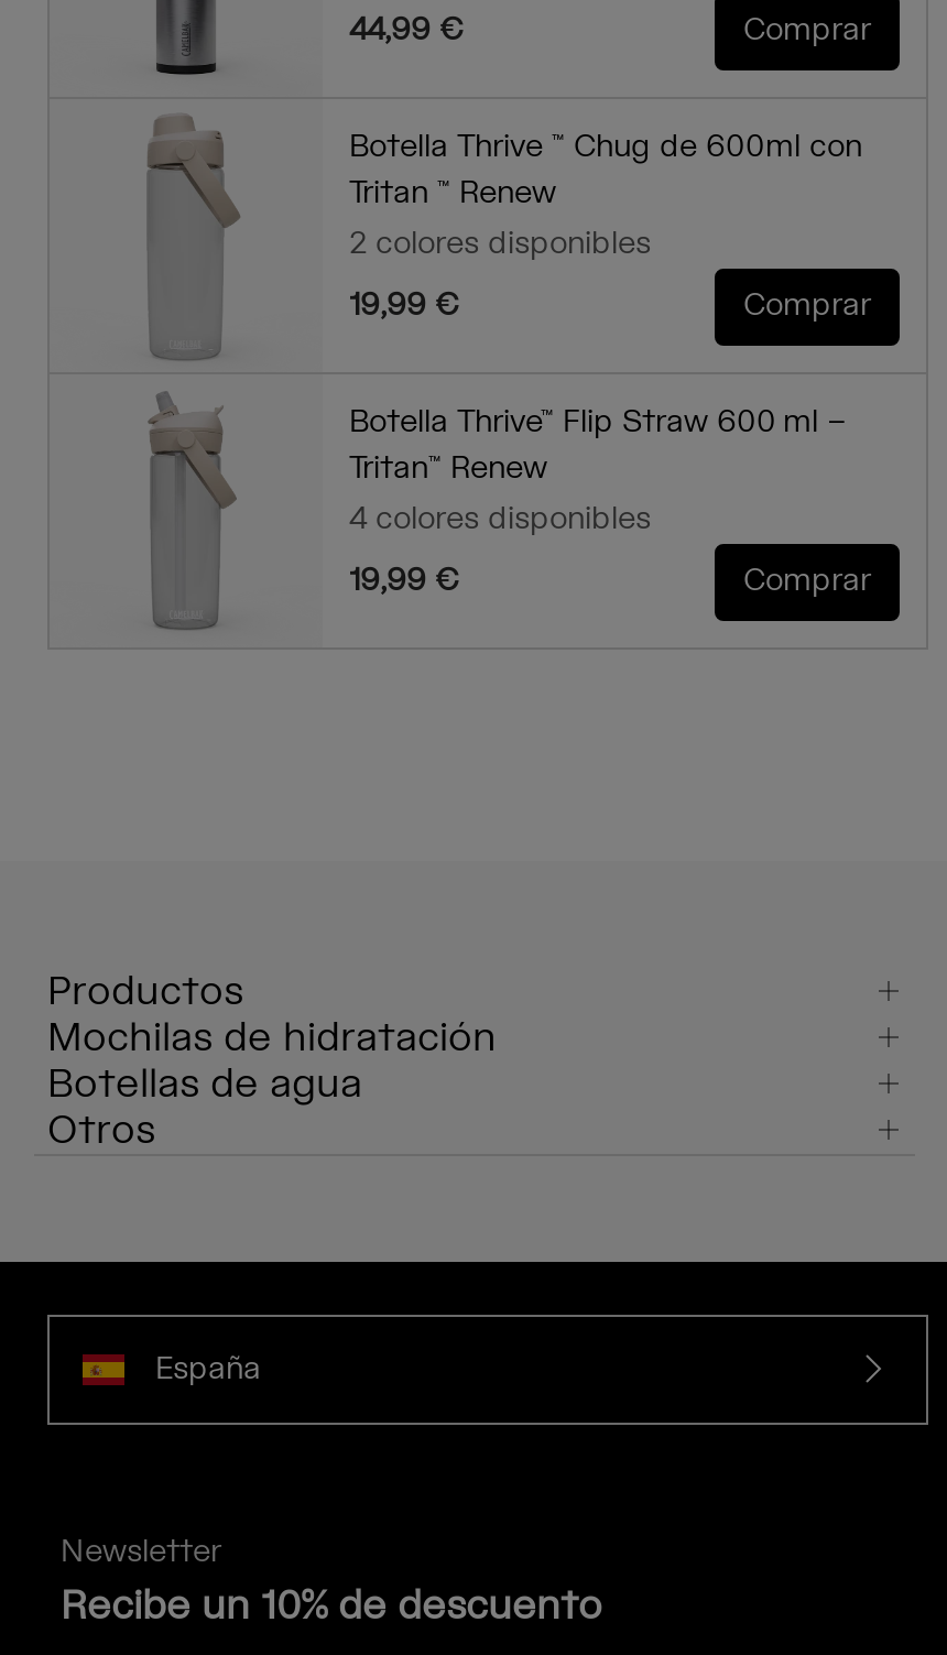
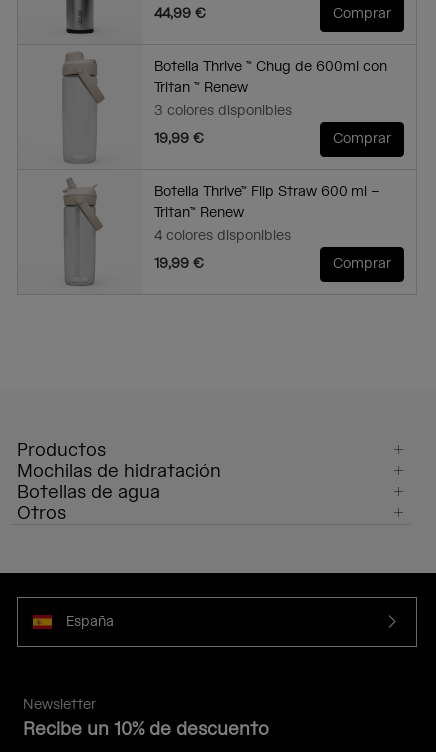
- 2 colores disponibles
+ 3 colores disponibles
